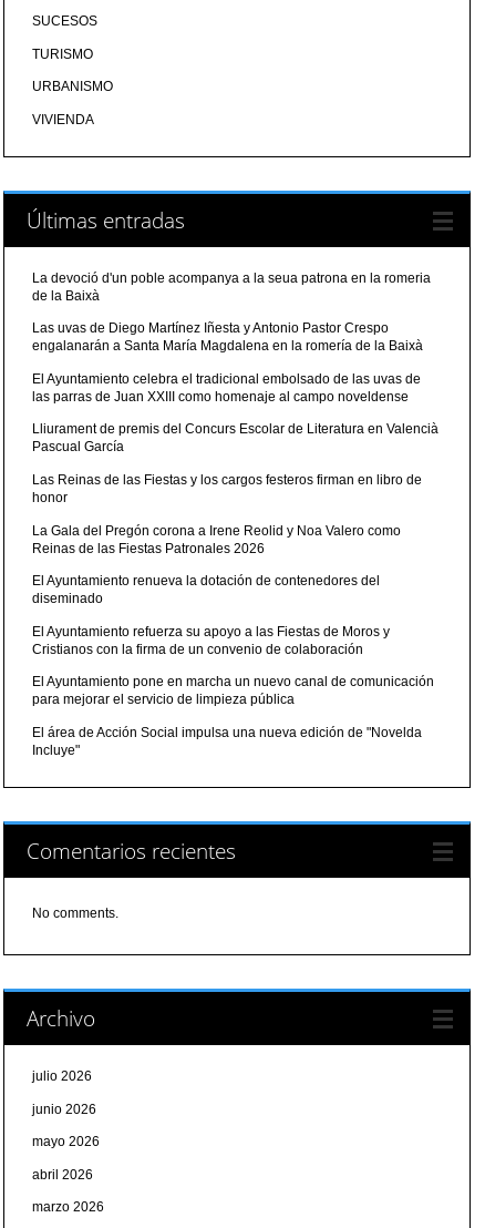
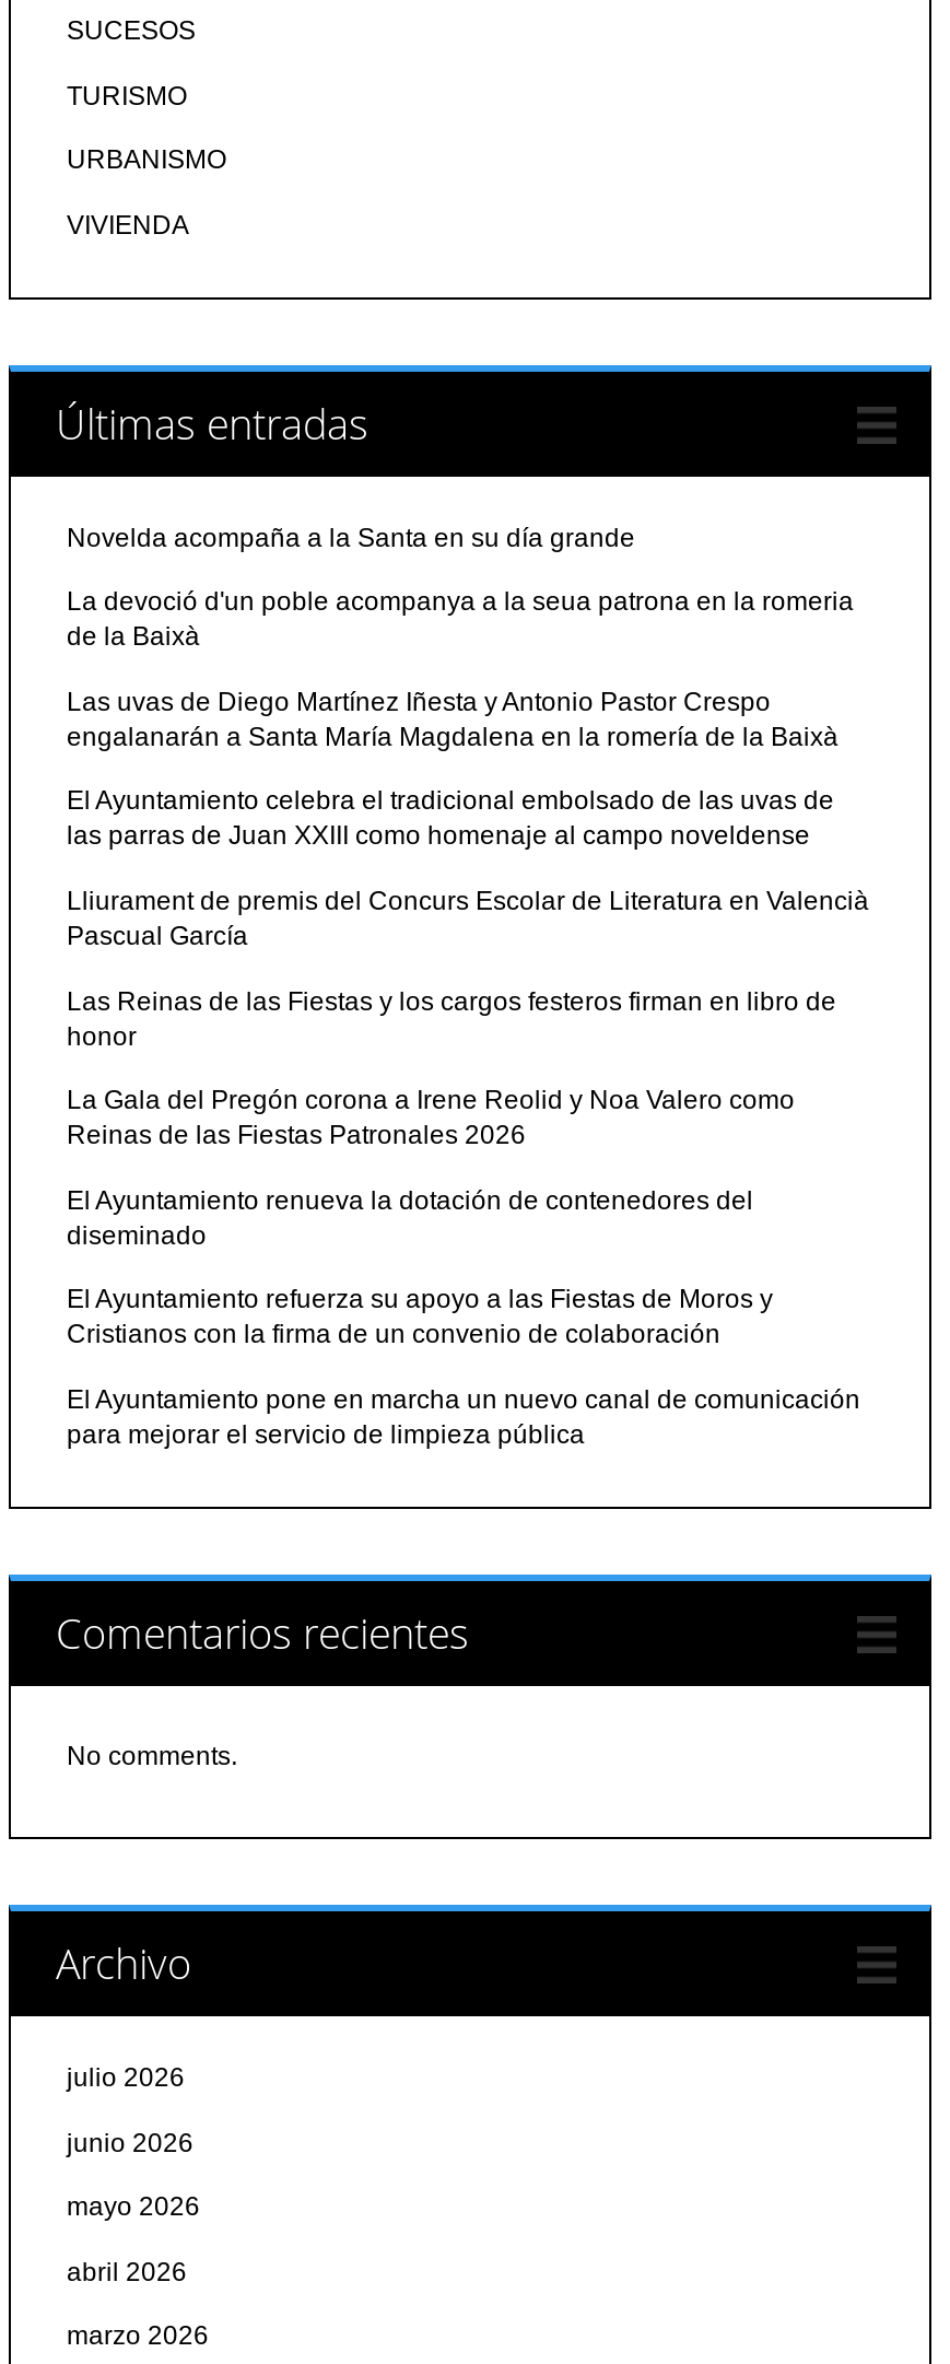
+ Novelda acompaña a la Santa en su día grande

moved down: La devoció d'un poble acompanya a la seua patrona en la romeria | de la Baixà | Las uvas de Diego Martínez Iñesta y Antonio Pastor Crespo | ... | El Ayuntamiento pone en marcha un nuevo canal de comunicación | para mejorar el servicio de limpieza pública

- El área de Acción Social impulsa una nueva edición de "Novelda
- Incluye"
